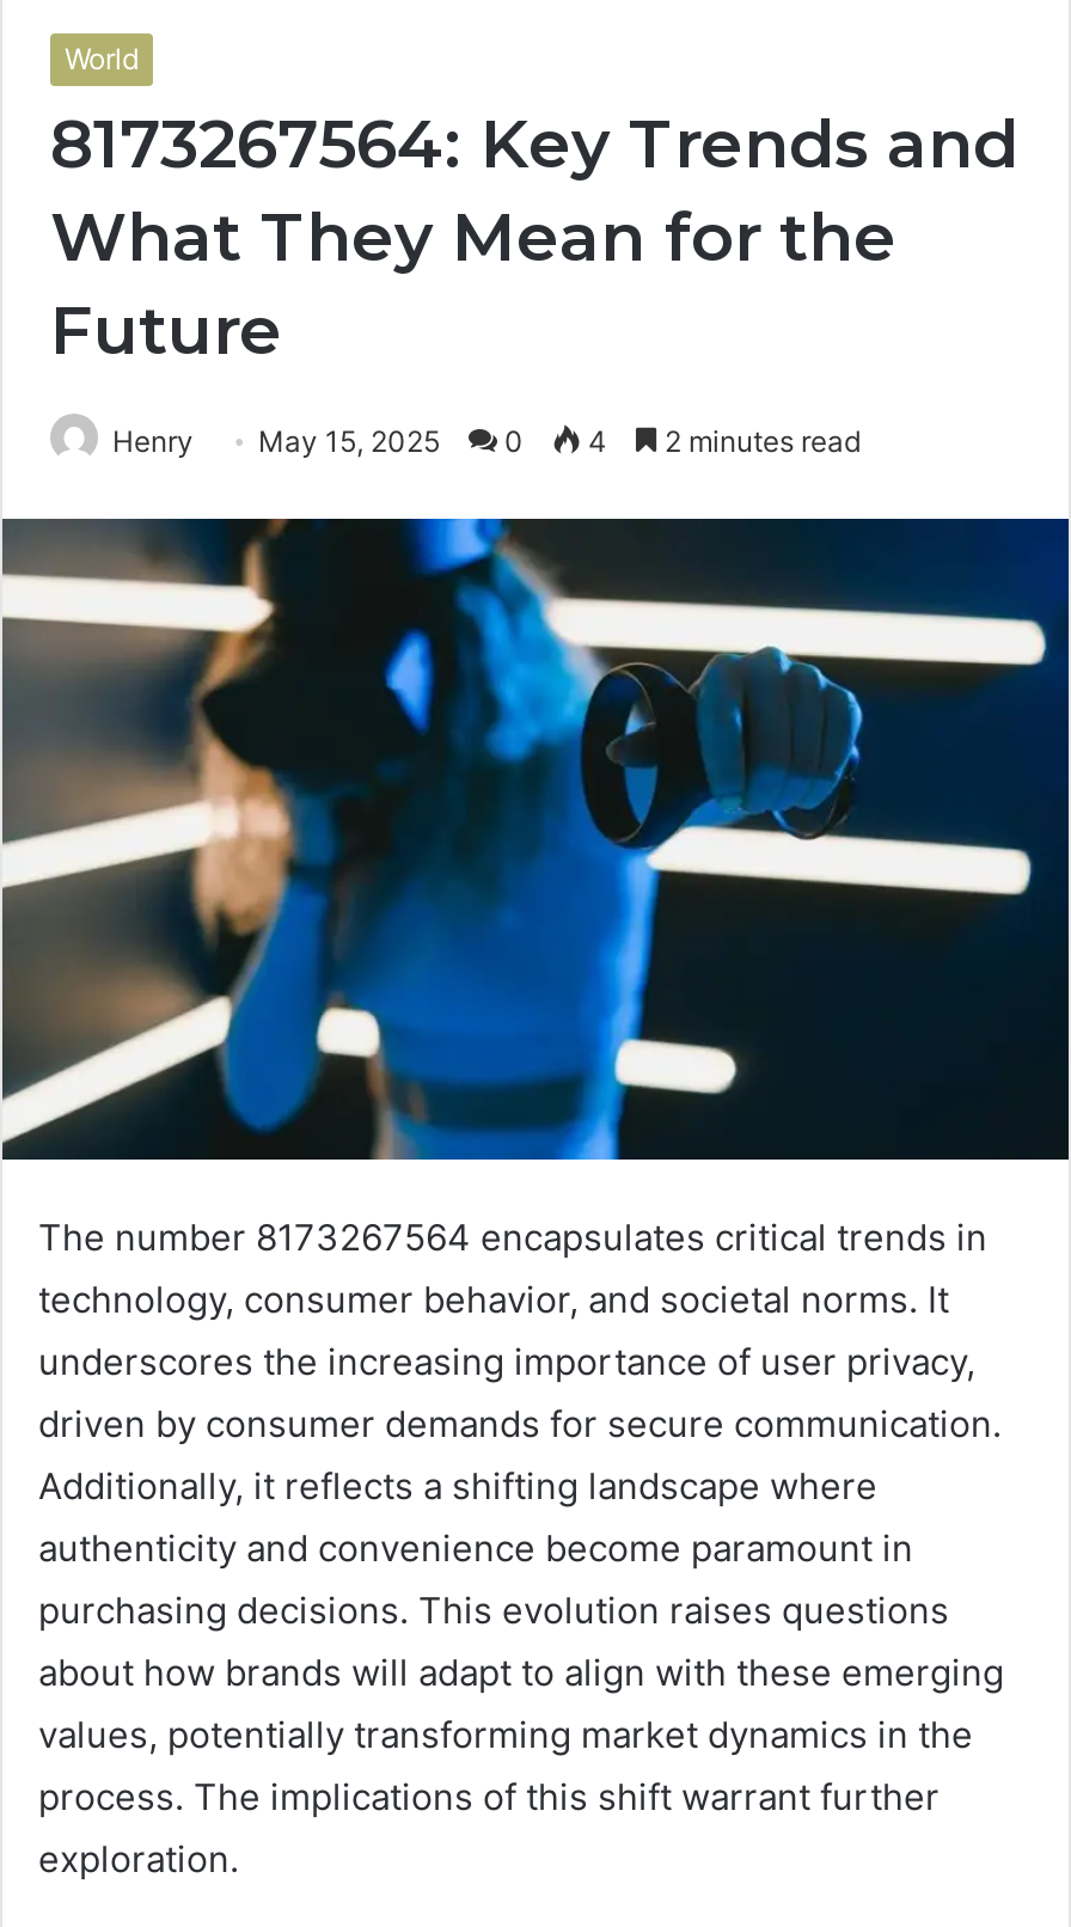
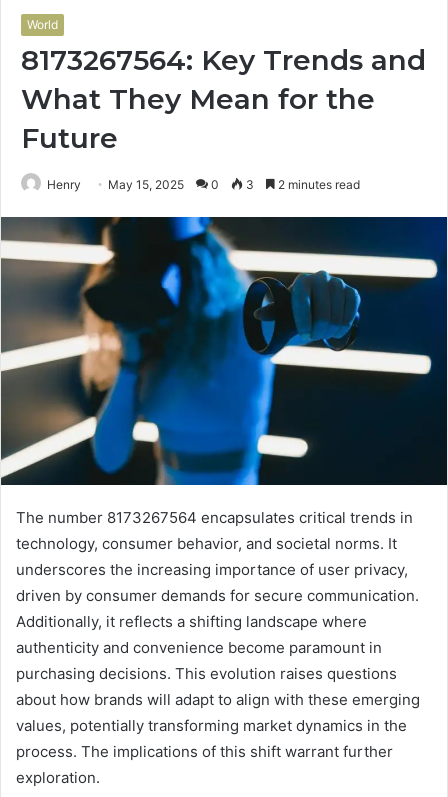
- Henry May 15, 2025 0 4 2 minutes read
+ Henry May 15, 2025 0 3 2 minutes read
